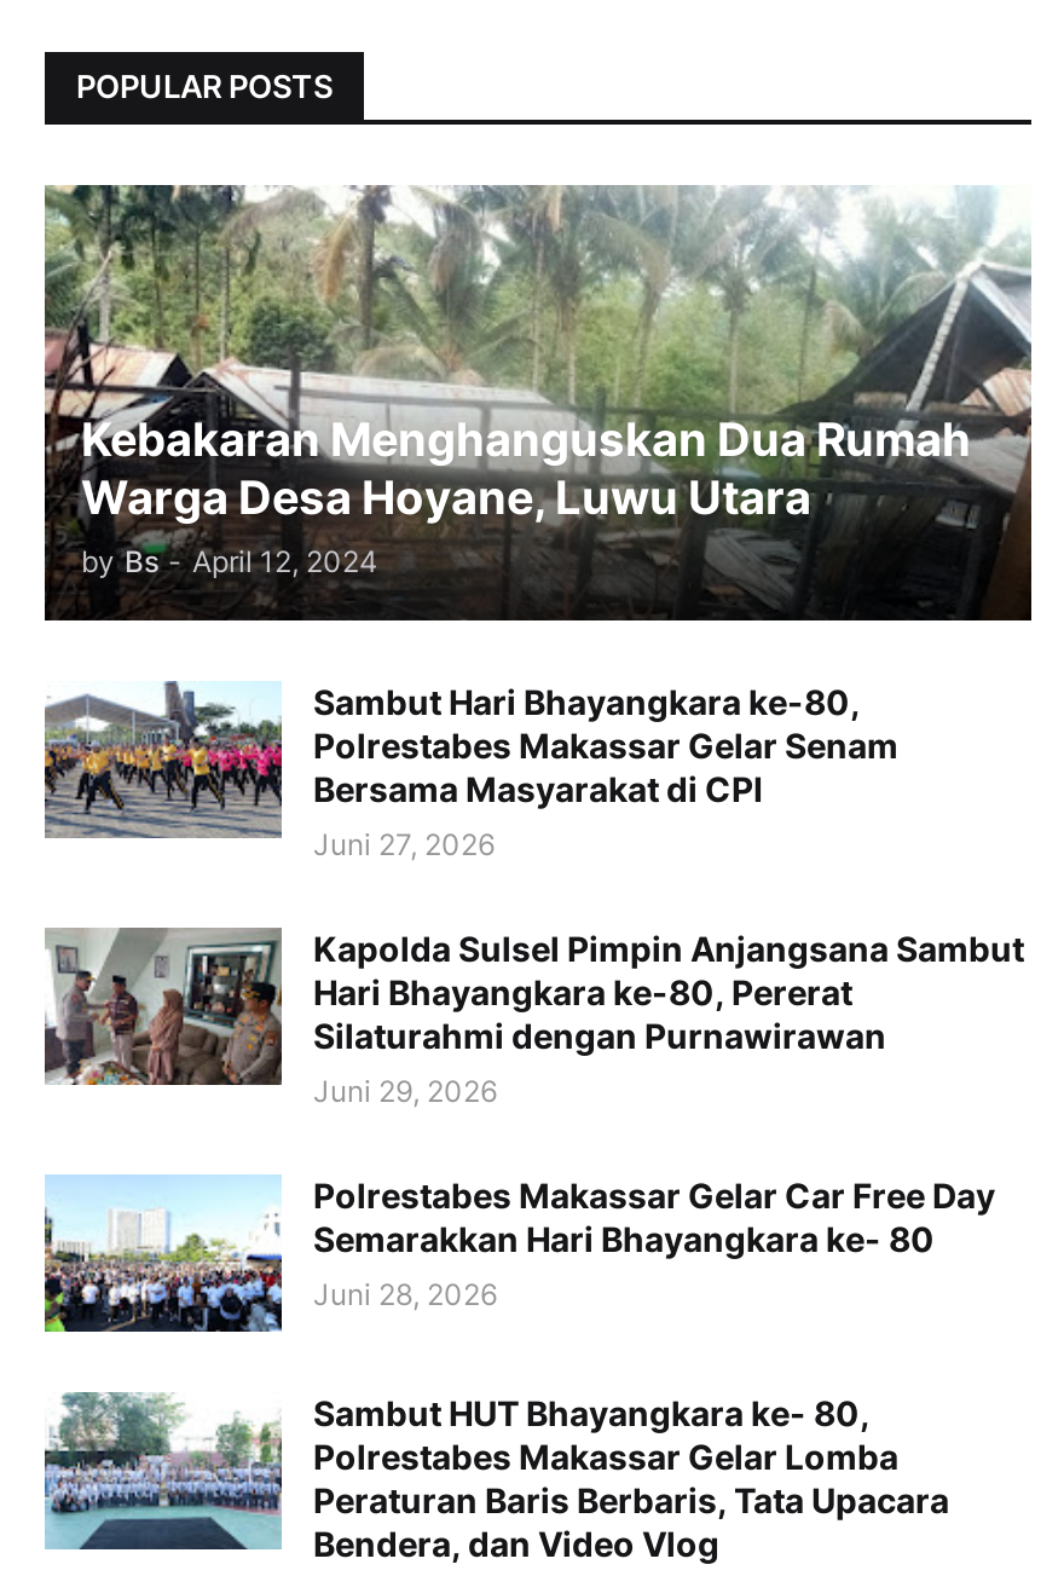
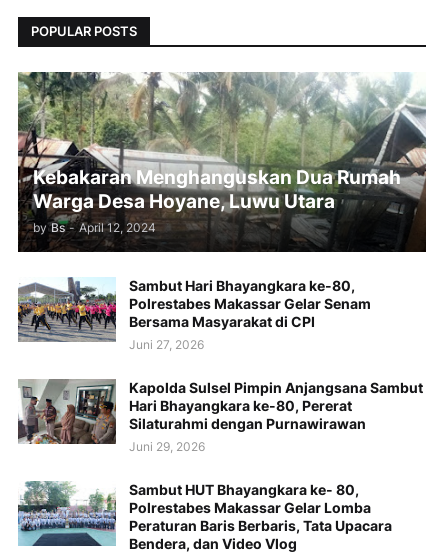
- [image]
- Polrestabes Makassar Gelar Car Free Day
- Semarakkan Hari Bhayangkara ke- 80
- Juni 28, 2026
